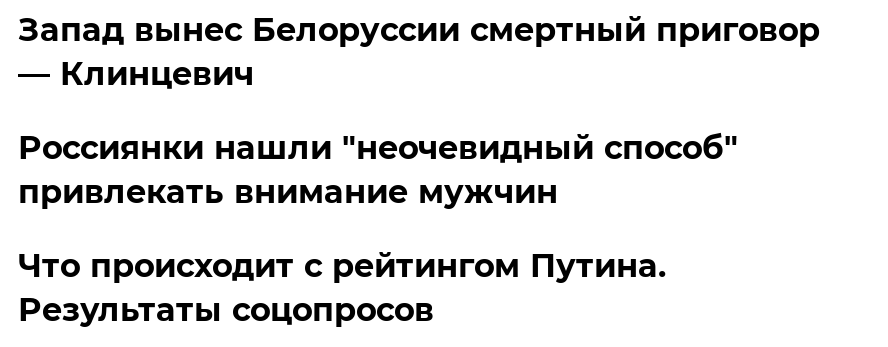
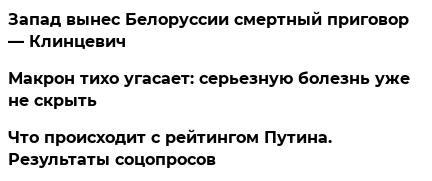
- Россиянки нашли "неочевидный способ"
- привлекать внимание мужчин
+ Макрон тихо угасает: серьезную болезнь уже
+ не скрыть
